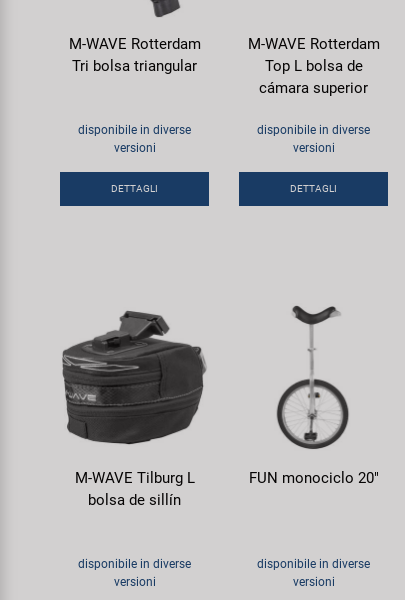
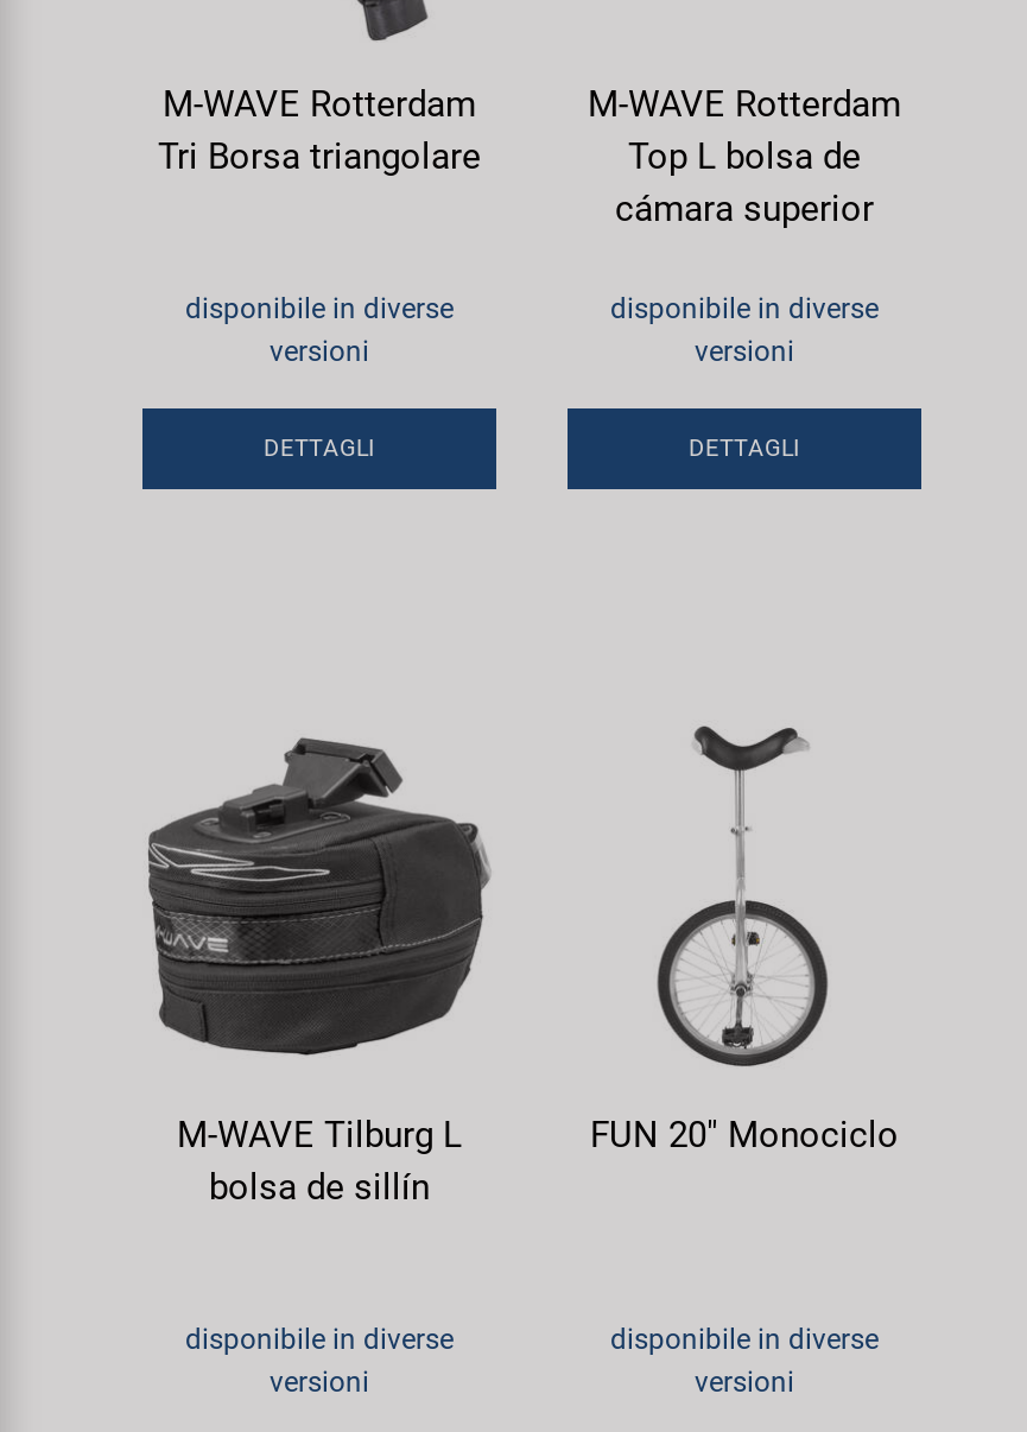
- Tri bolsa triangular
+ Tri Borsa triangolare

- FUN monociclo 20"
+ FUN 20" Monociclo
